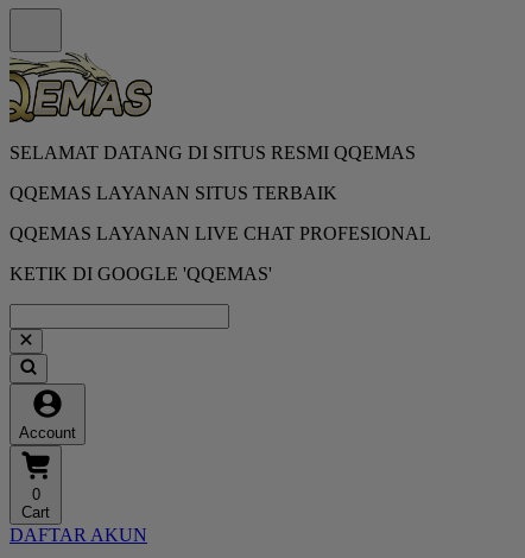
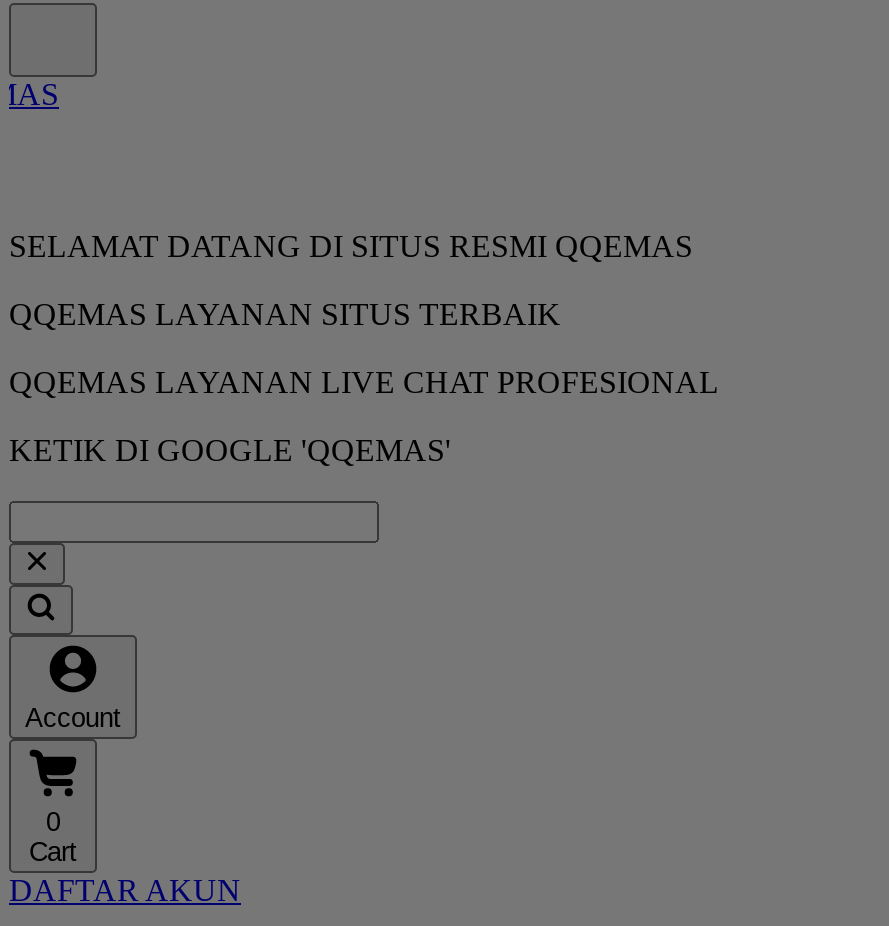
- [image]
